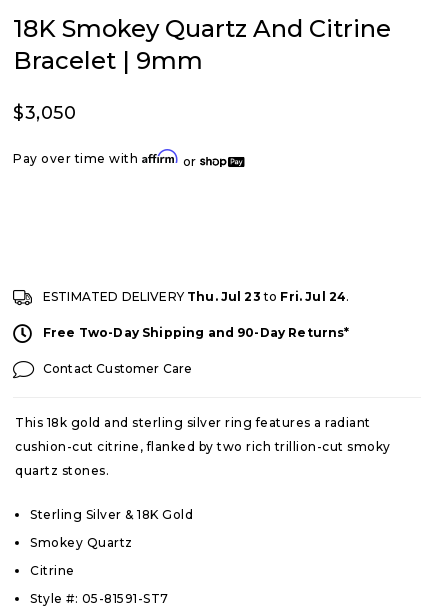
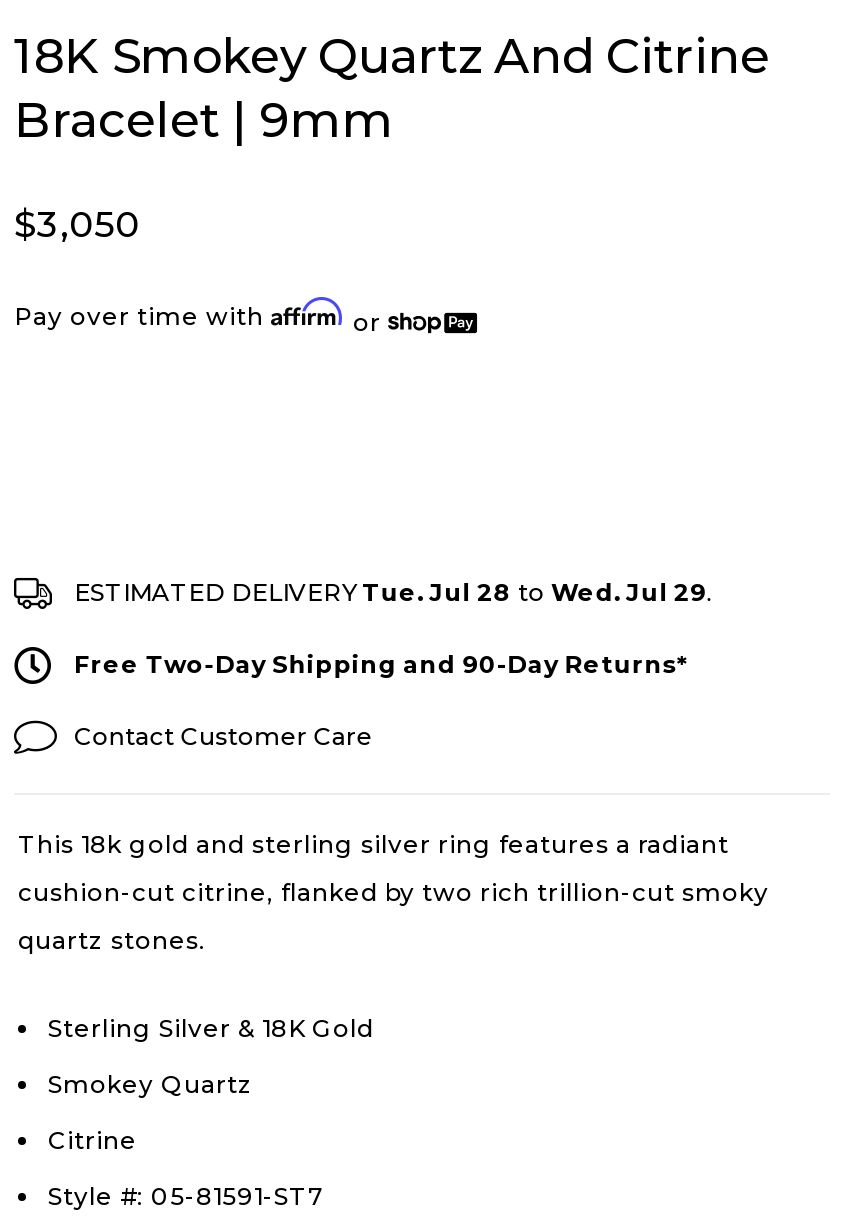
- ESTIMATED DELIVERY Thu. Jul 23 to Fri. Jul 24.
+ ESTIMATED DELIVERY Tue. Jul 28 to Wed. Jul 29.
